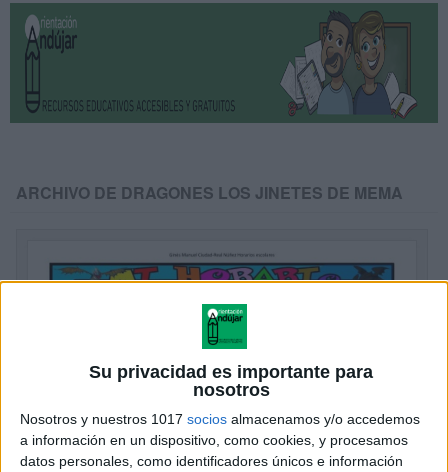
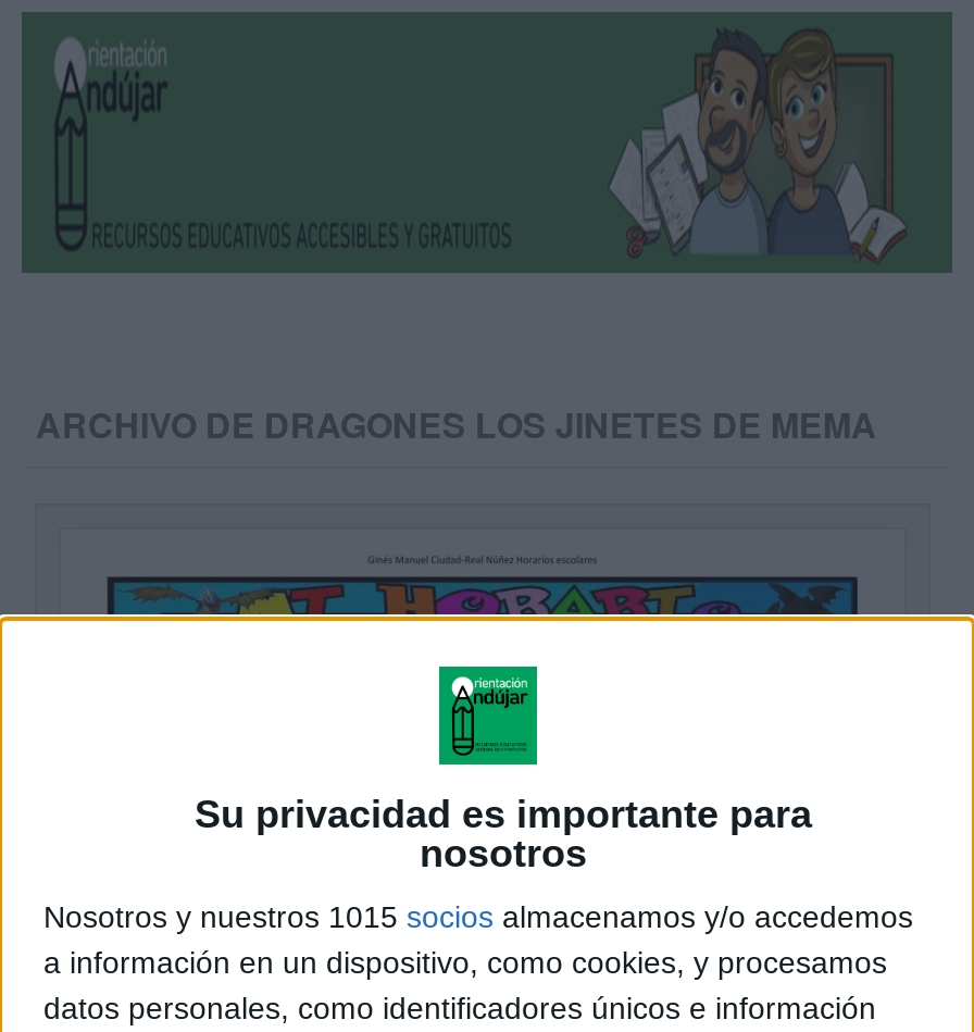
- Nosotros y nuestros 1017 socios almacenamos y/o accedemos
+ Nosotros y nuestros 1015 socios almacenamos y/o accedemos
